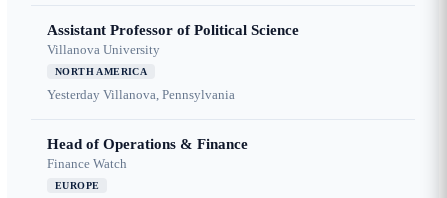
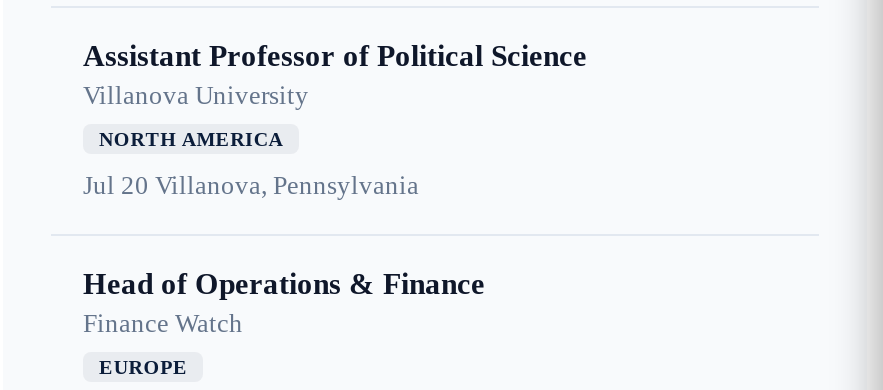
- Yesterday Villanova, Pennsylvania
+ Jul 20 Villanova, Pennsylvania
